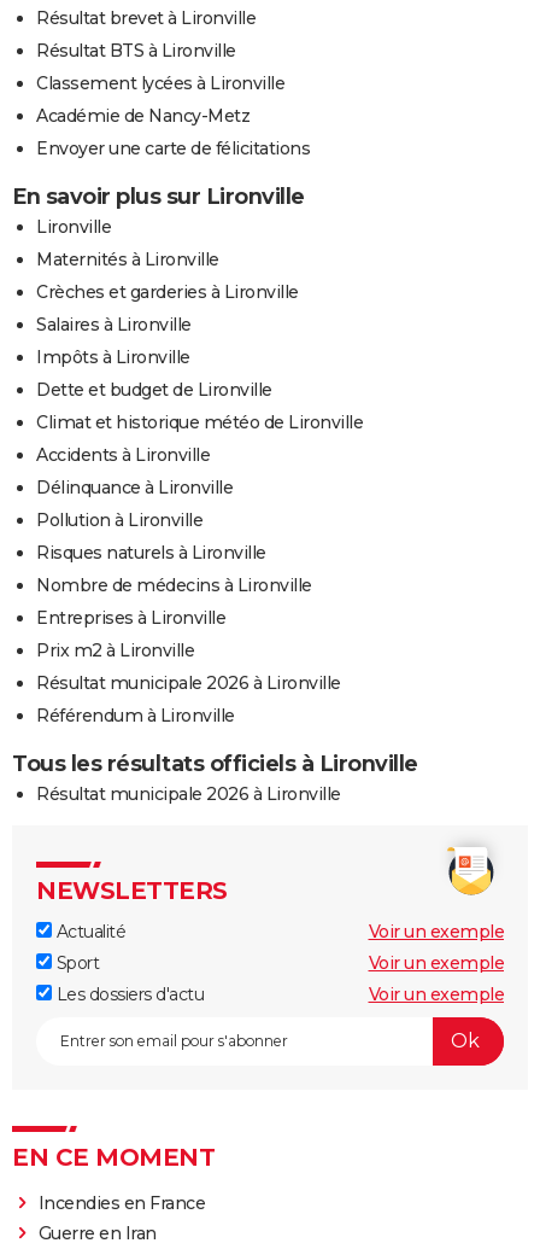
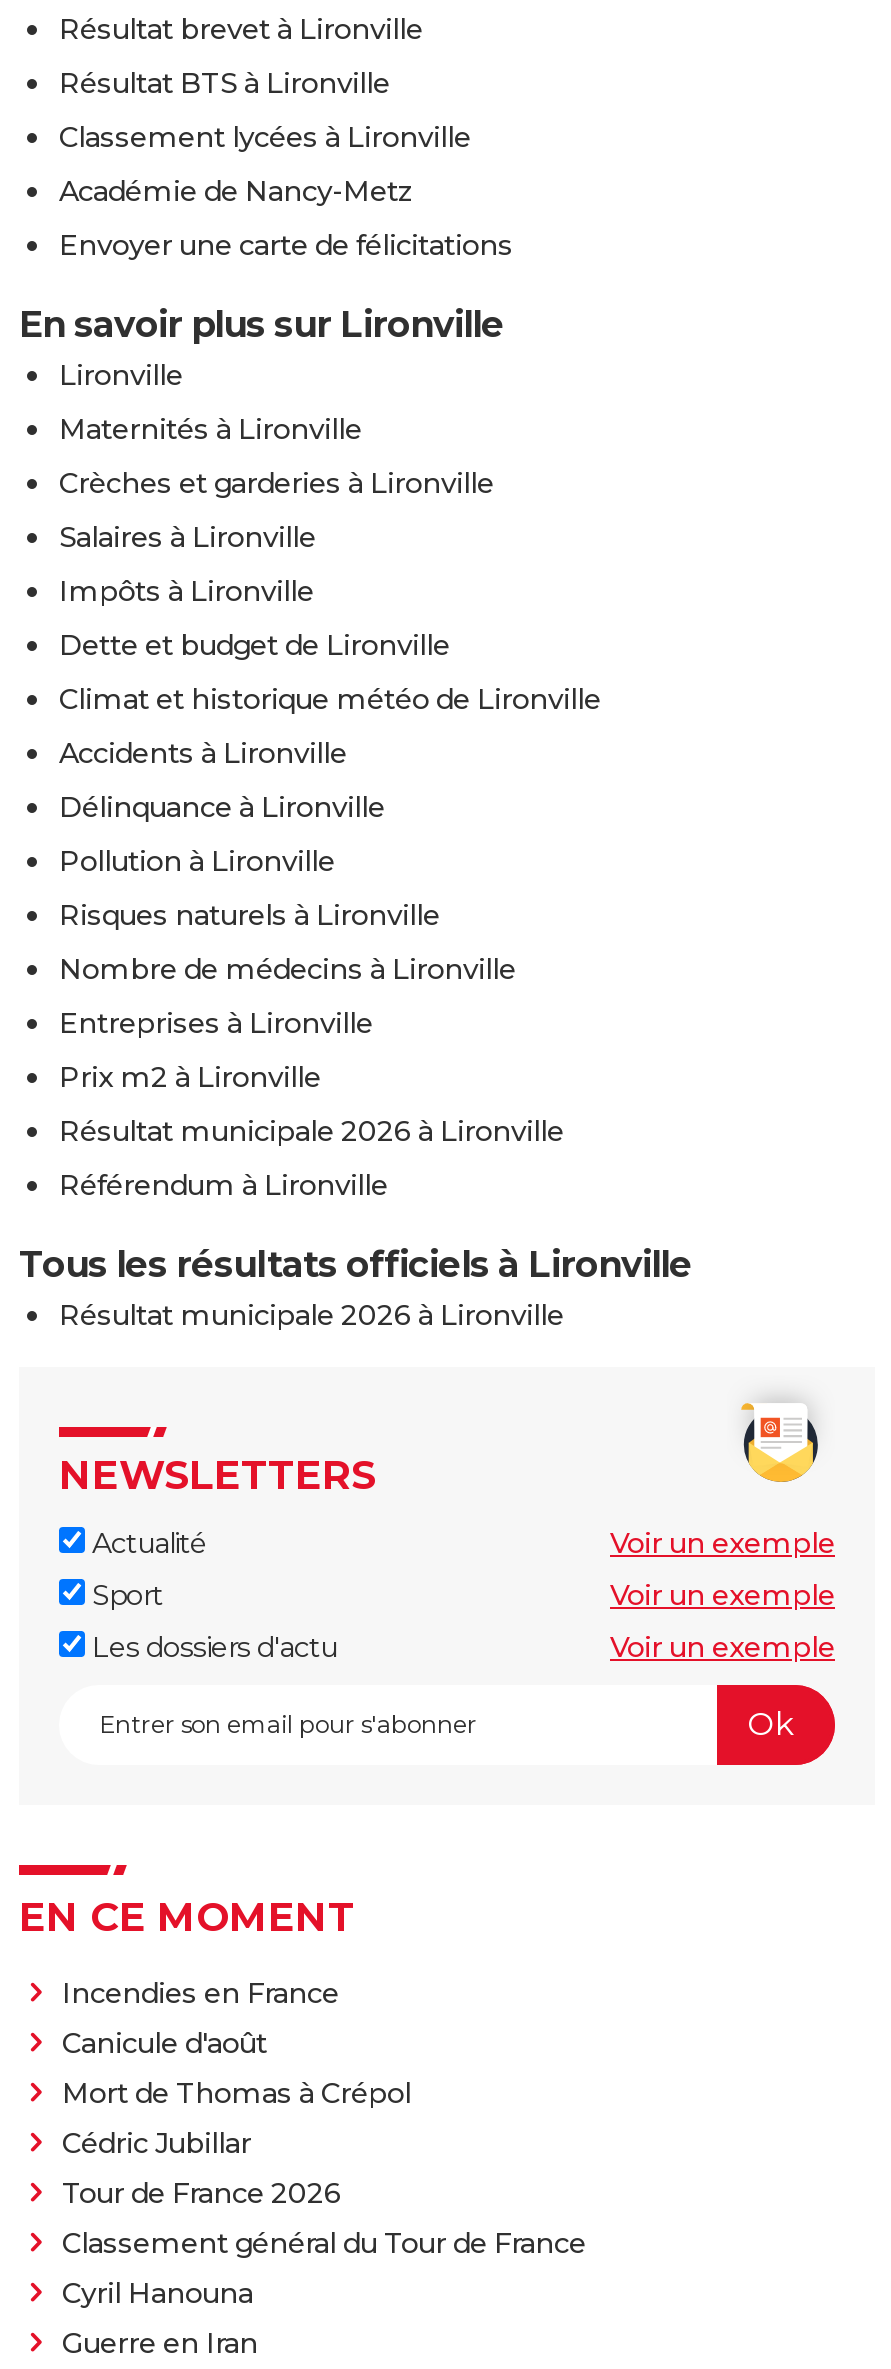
+ Canicule d'août
+ Mort de Thomas à Crépol
+ Cédric Jubillar
+ Tour de France 2026
+ Classement général du Tour de France
+ Cyril Hanouna
